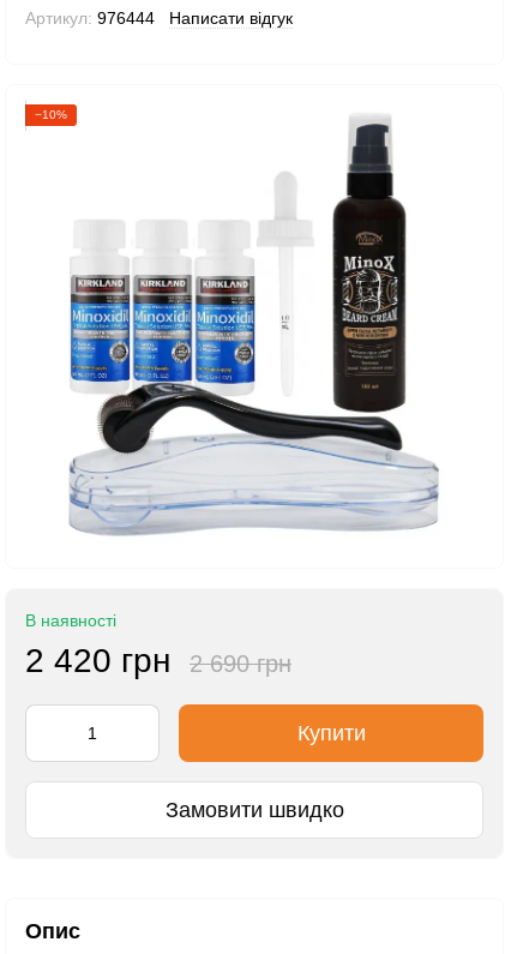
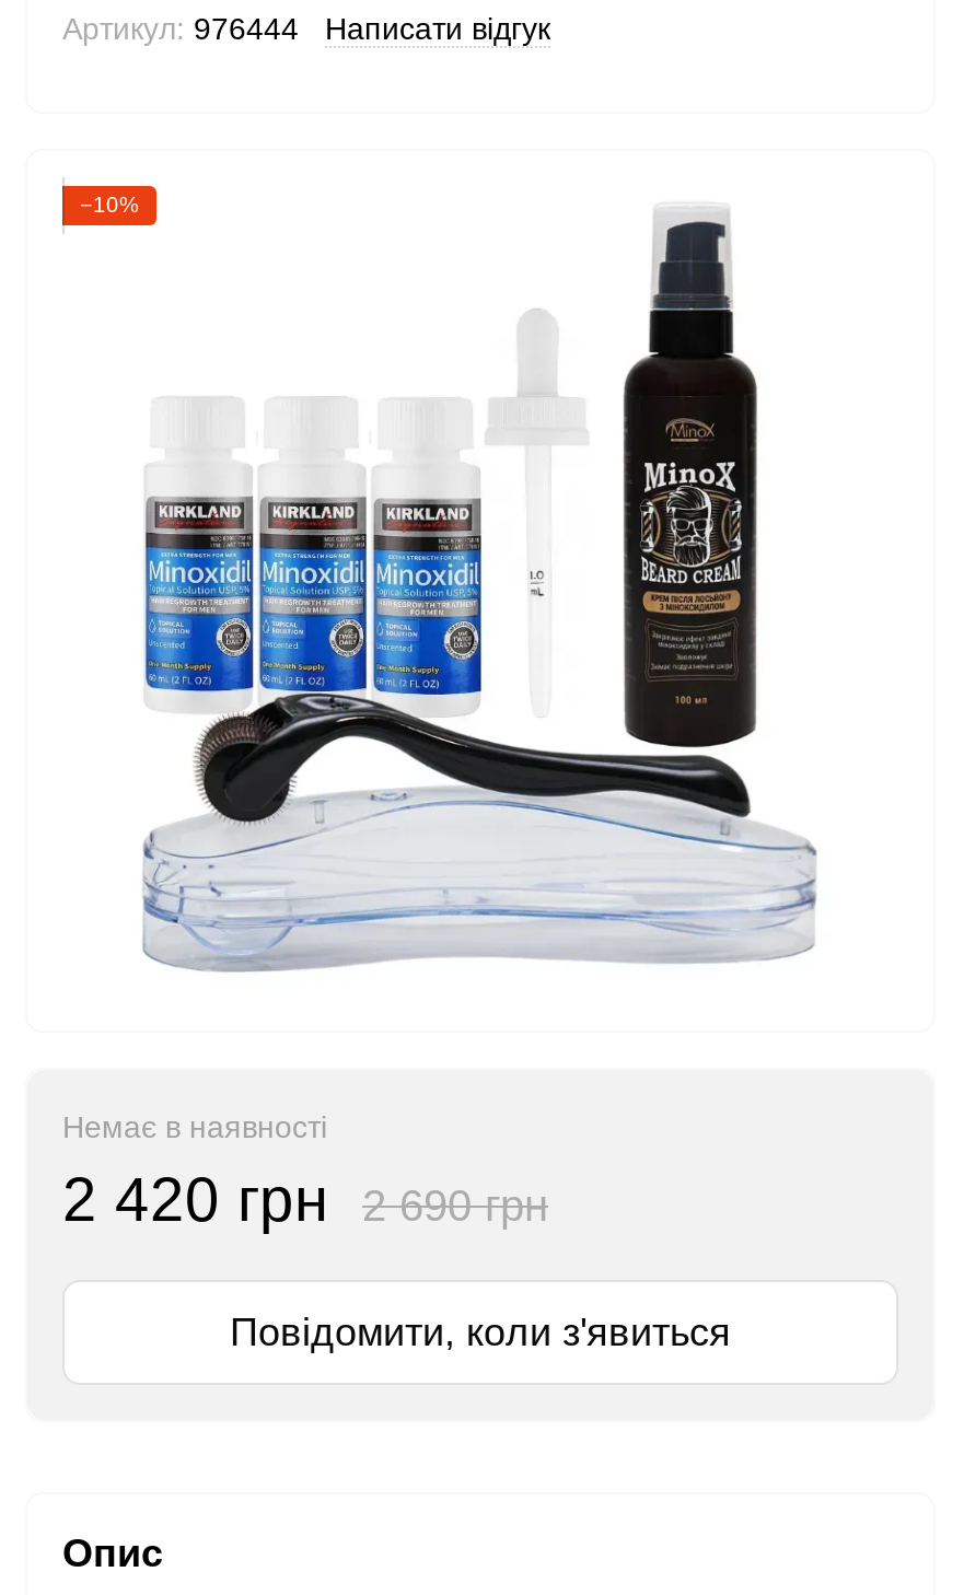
- В наявності
+ Немає в наявності

- Купити
- Замовити швидко
+ Повідомити, коли з'явиться
